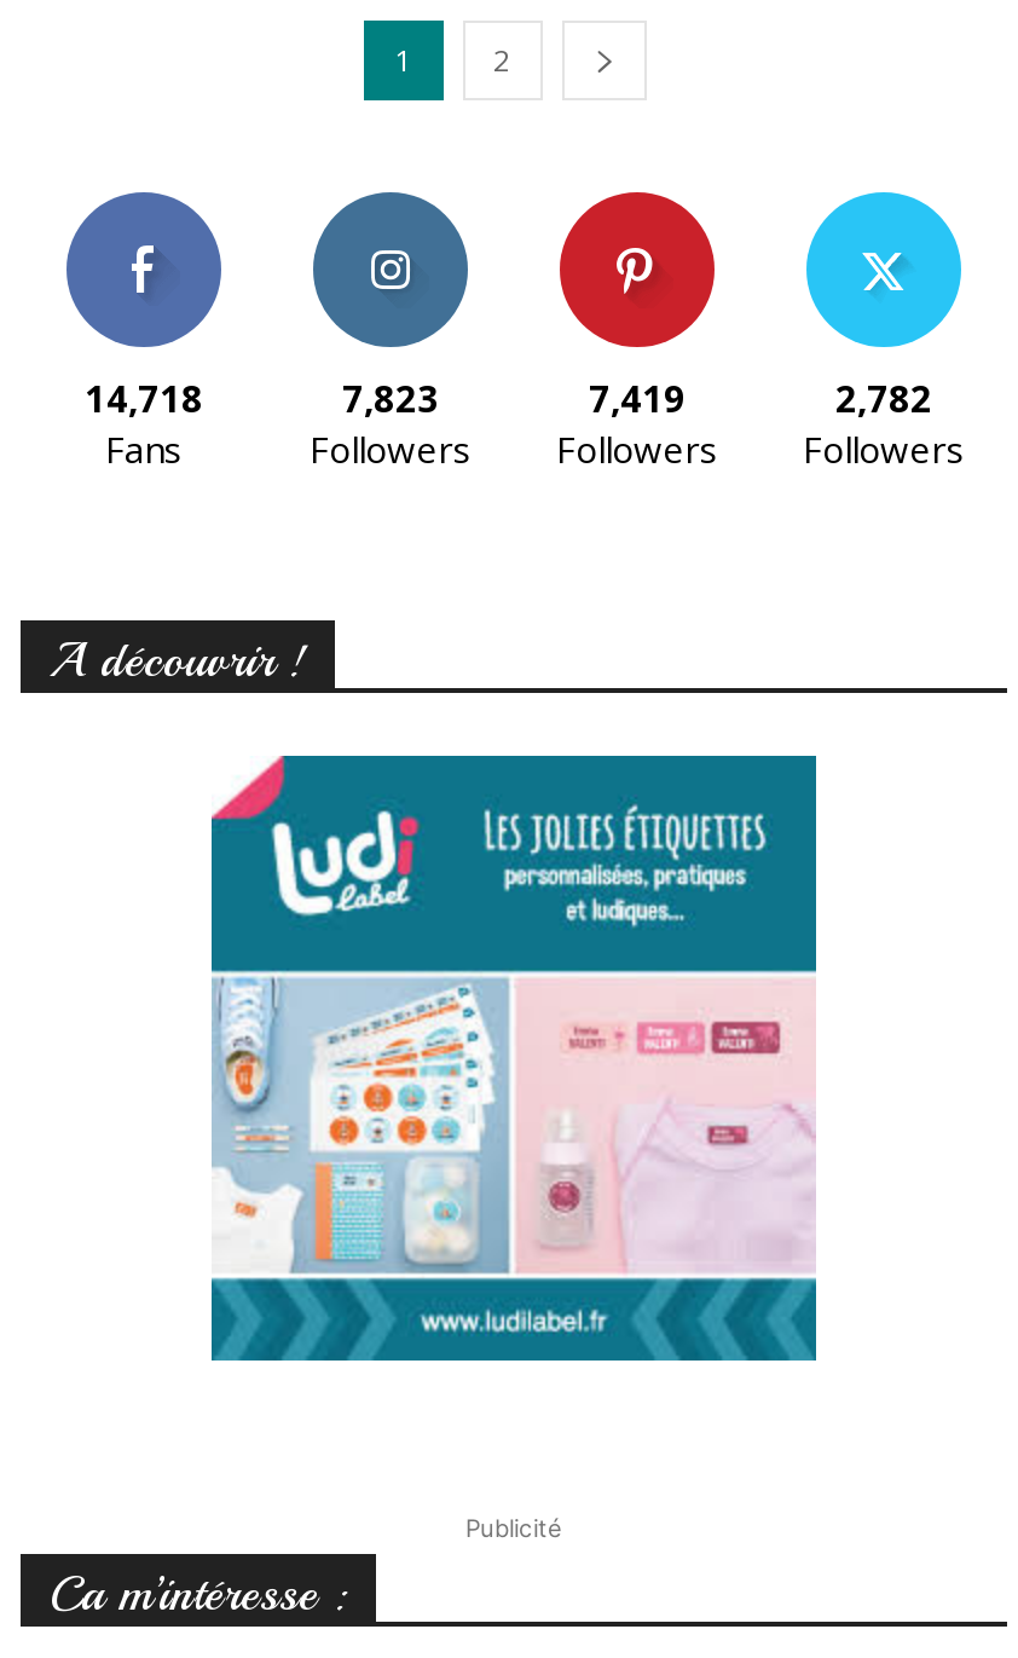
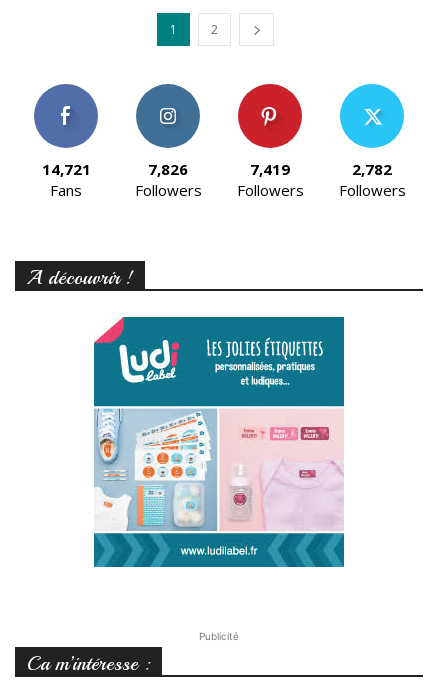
- 14,718
+ 14,721

- 7,823
+ 7,826
